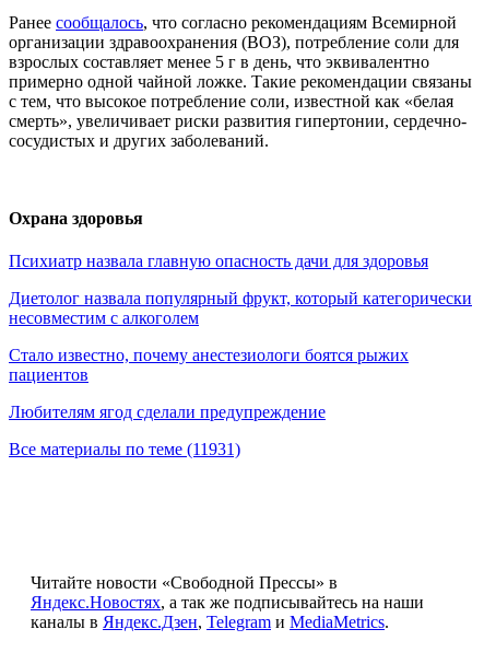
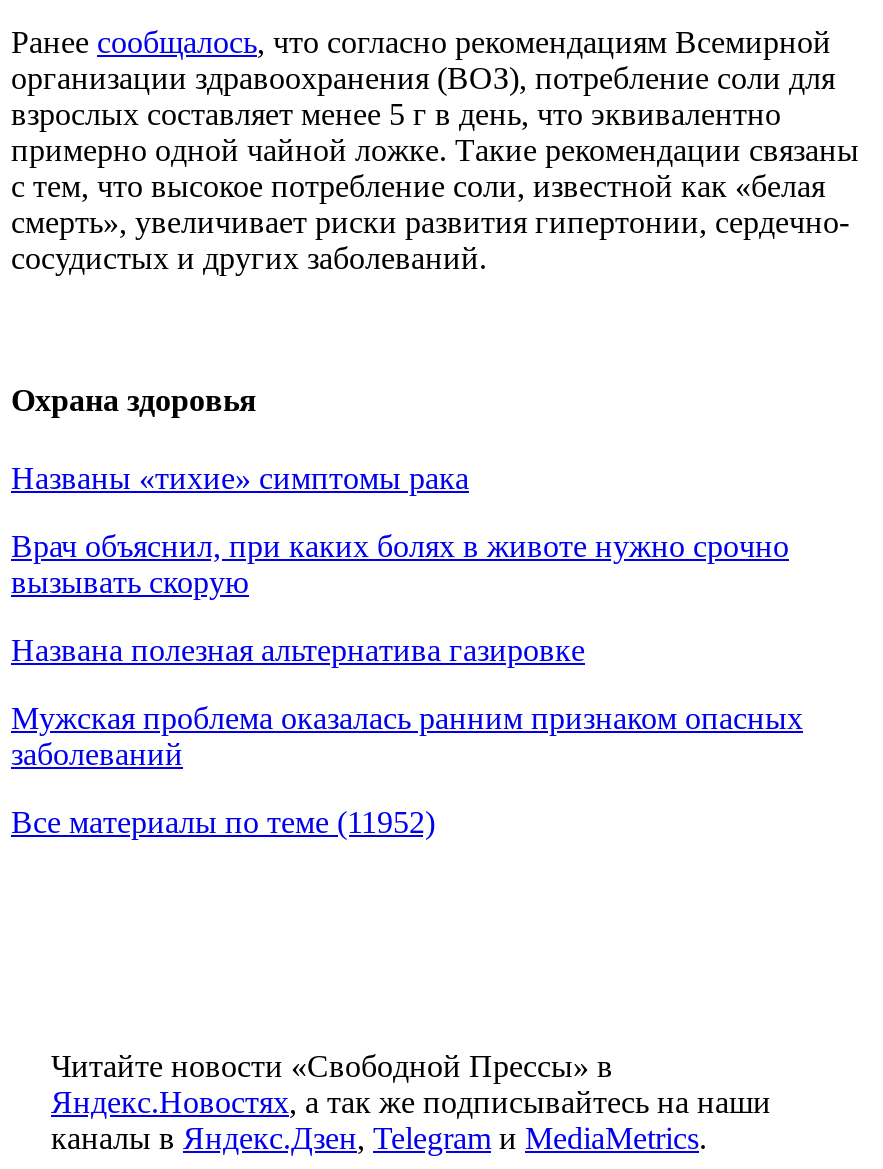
- Психиатр назвала главную опасность дачи для здоровья
+ Названы «тихие» симптомы рака

- Диетолог назвала популярный фрукт, который категорически
- несовместим с алкоголем
+ Врач объяснил, при каких болях в животе нужно срочно
+ вызывать скорую

- Стало известно, почему анестезиологи боятся рыжих
- пациентов
+ Названа полезная альтернатива газировке

- Любителям ягод сделали предупреждение
+ Мужская проблема оказалась ранним признаком опасных
+ заболеваний

- Все материалы по теме (11931)
+ Все материалы по теме (11952)
